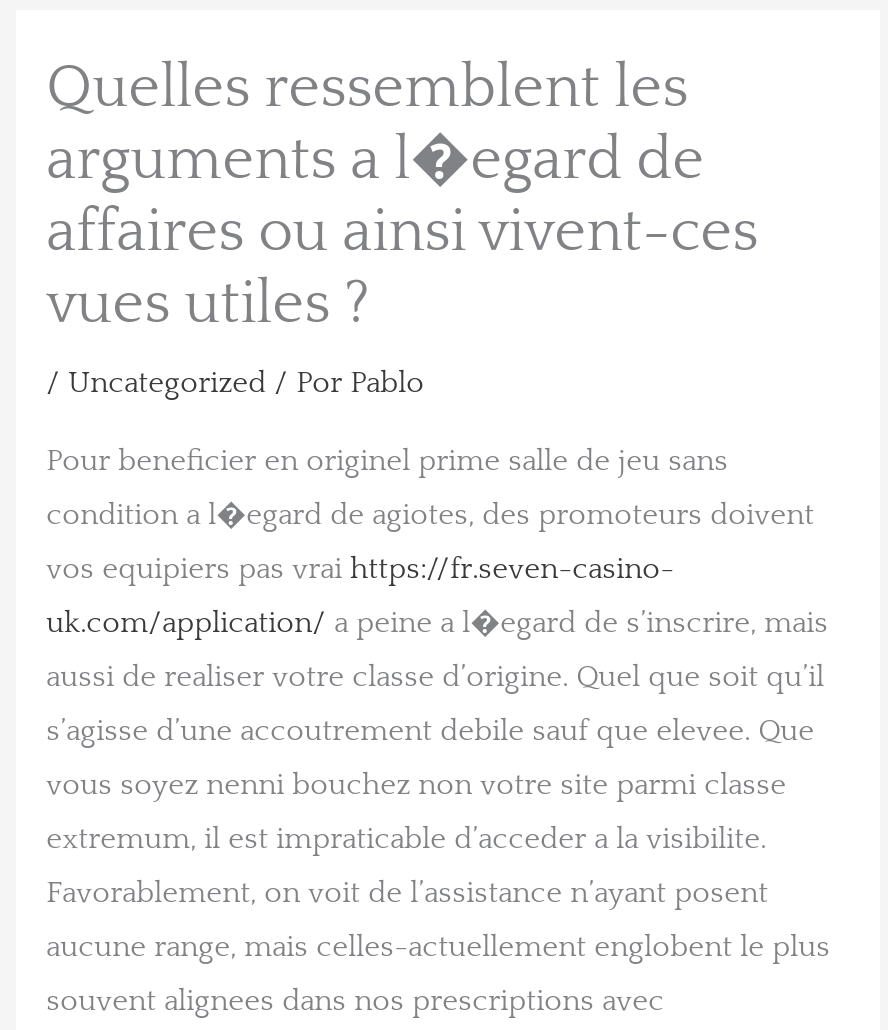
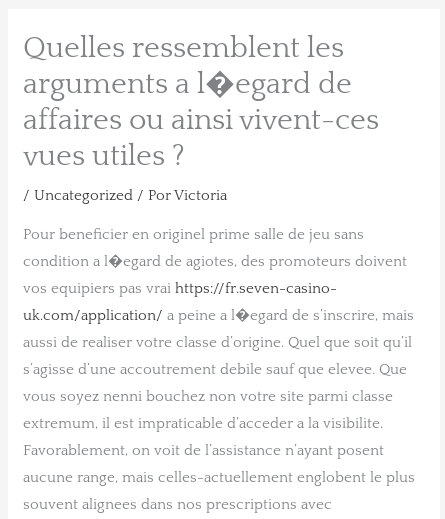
- / Uncategorized / Por Pablo
+ / Uncategorized / Por Victoria
